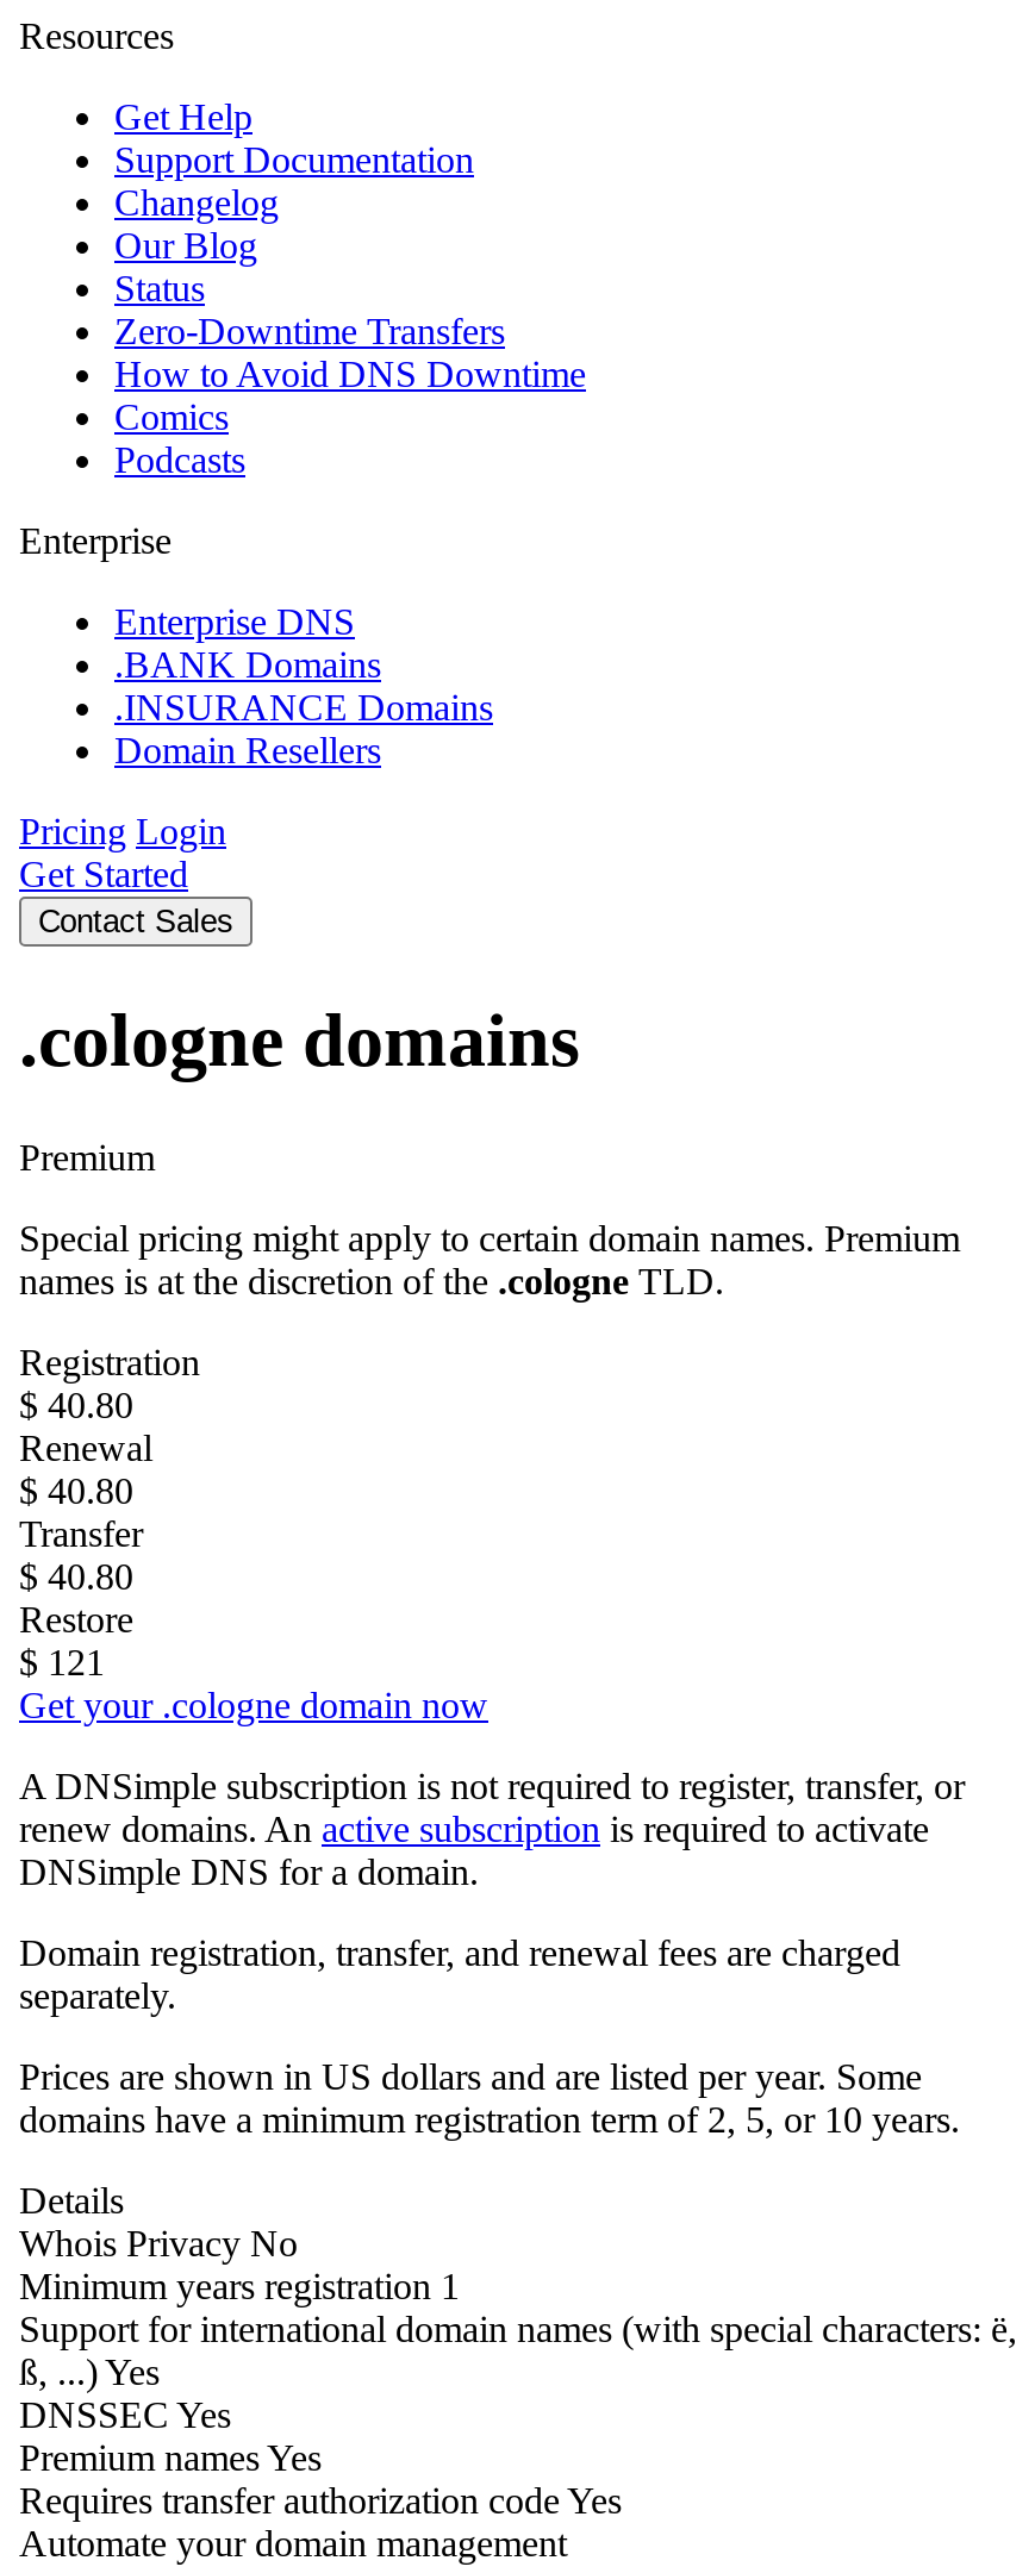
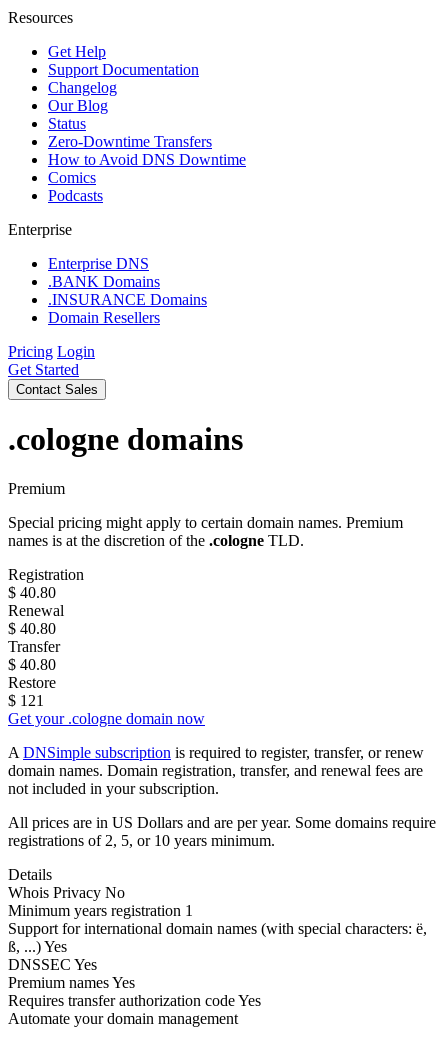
- A DNSimple subscription is not required to register, transfer, or
- renew domains. An active subscription is required to activate
- DNSimple DNS for a domain.
- Domain registration, transfer, and renewal fees are charged
- separately.
- Prices are shown in US dollars and are listed per year. Some
- domains have a minimum registration term of 2, 5, or 10 years.
+ A DNSimple subscription is required to register, transfer, or renew
+ domain names. Domain registration, transfer, and renewal fees are
+ not included in your subscription.
+ All prices are in US Dollars and are per year. Some domains require
+ registrations of 2, 5, or 10 years minimum.
